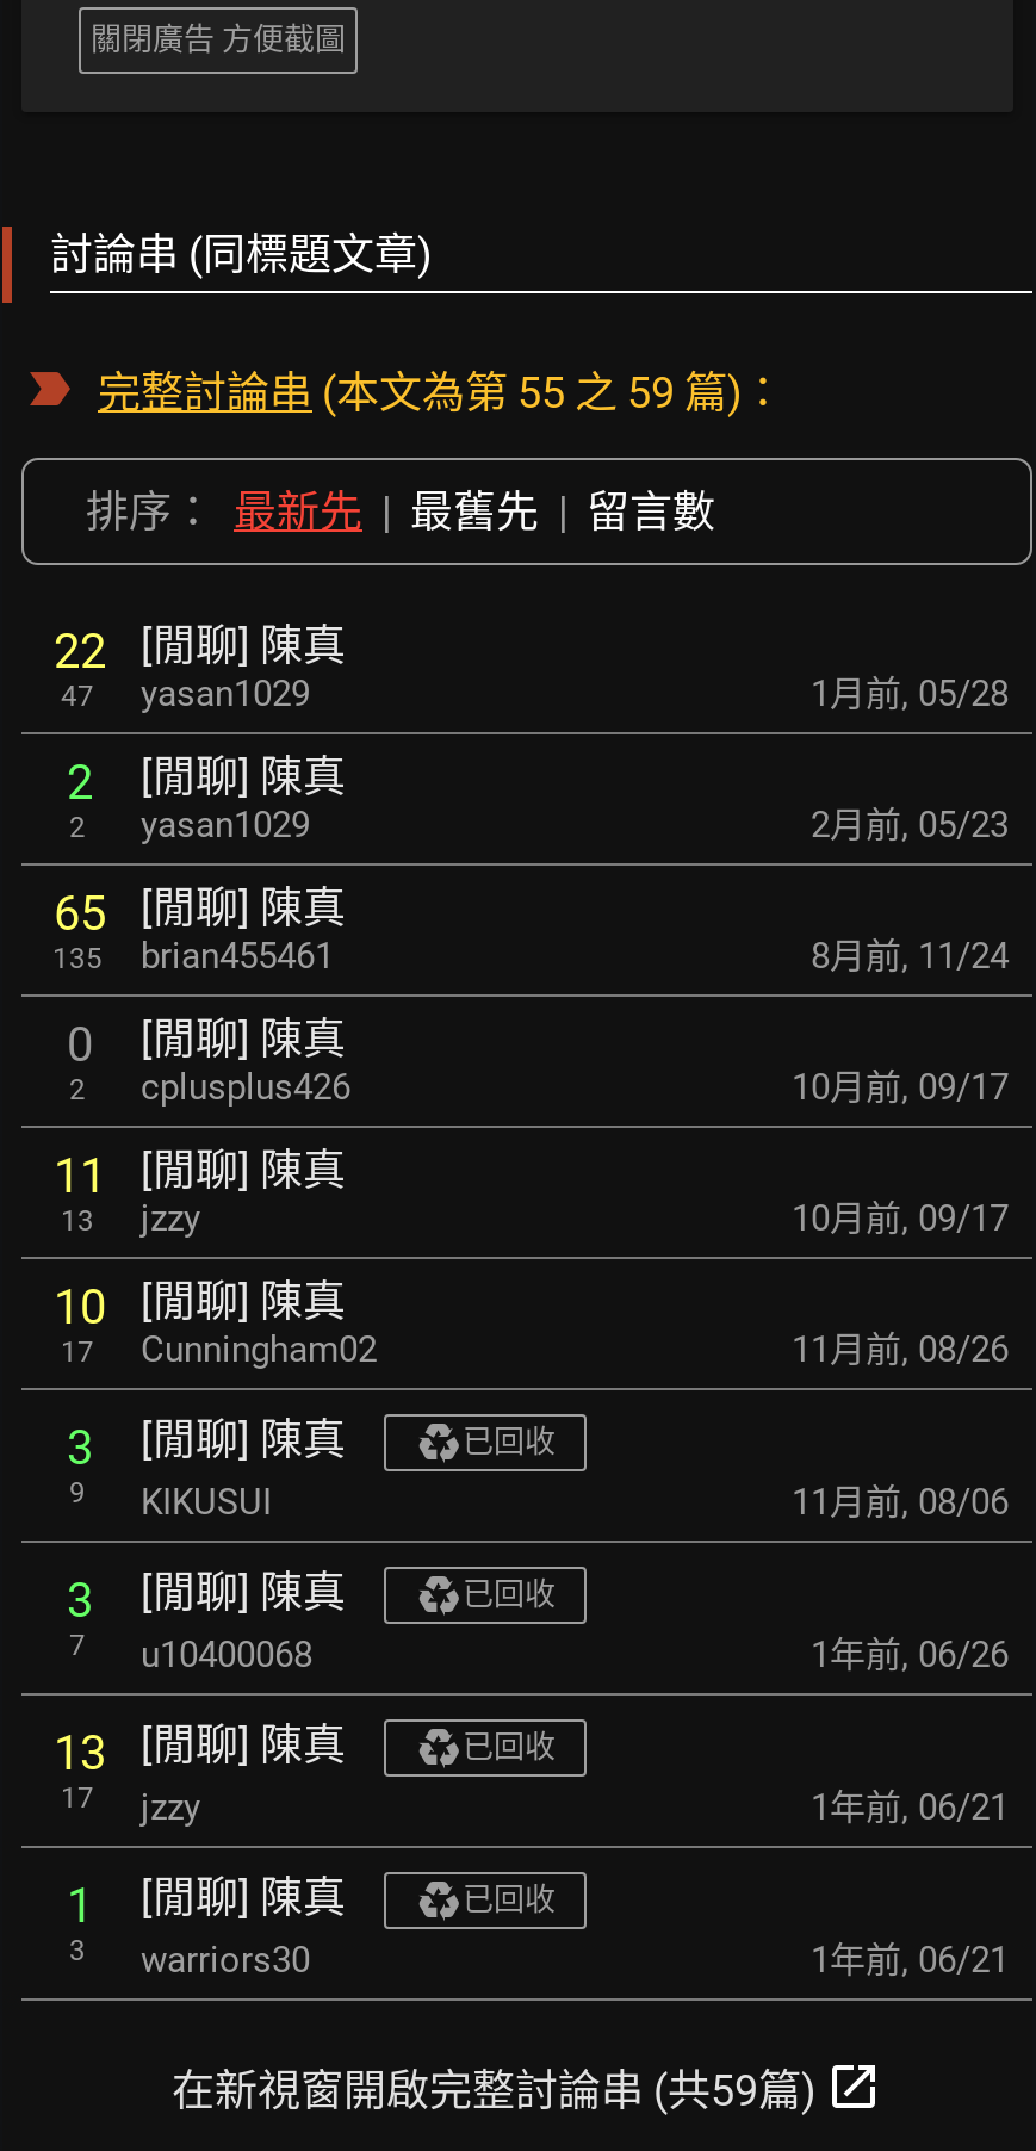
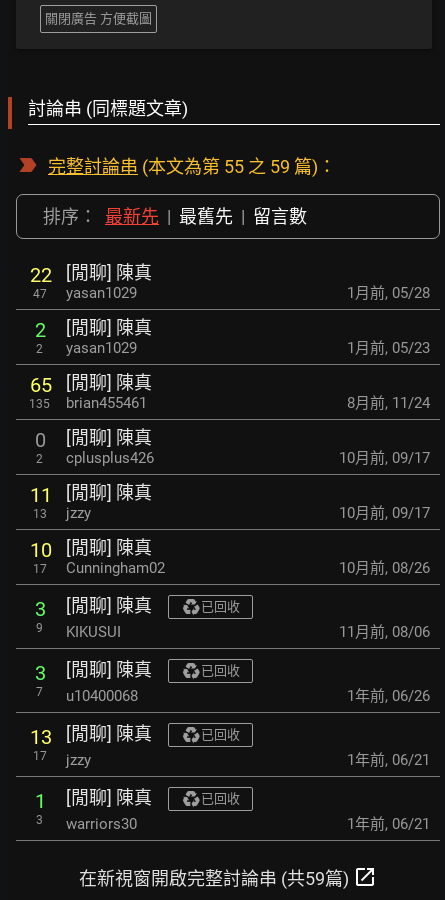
- 2月前, 05/23
+ 1月前, 05/23

- 11月前, 08/26
+ 10月前, 08/26
